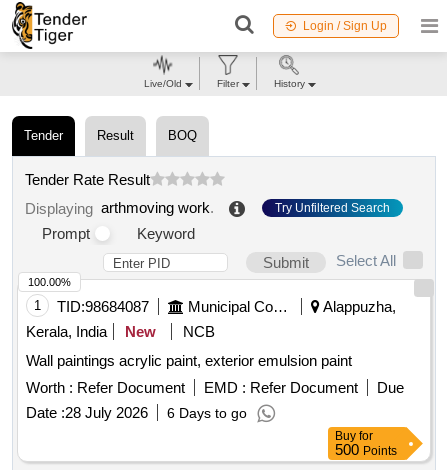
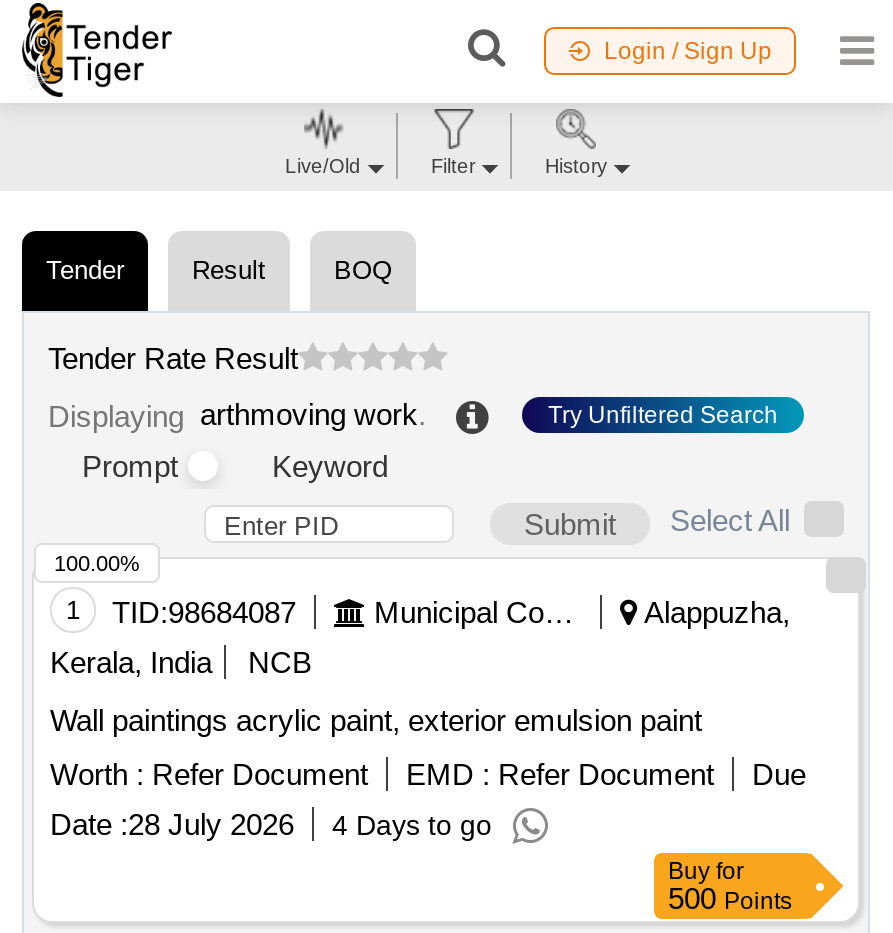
- New

- Date : 28 July 2026 6 Days to go
+ Date : 28 July 2026 4 Days to go
